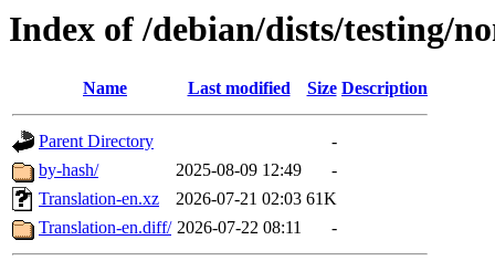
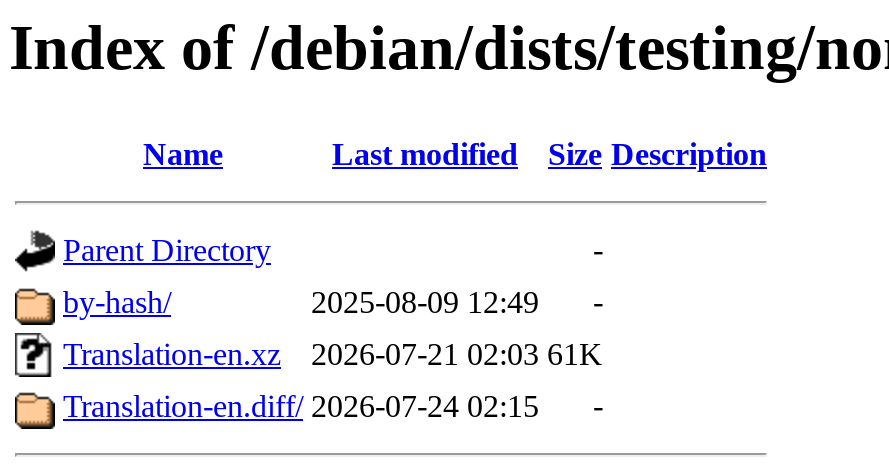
- Translation-en.diff/ 2026-07-22 08:11
+ Translation-en.diff/ 2026-07-24 02:15
